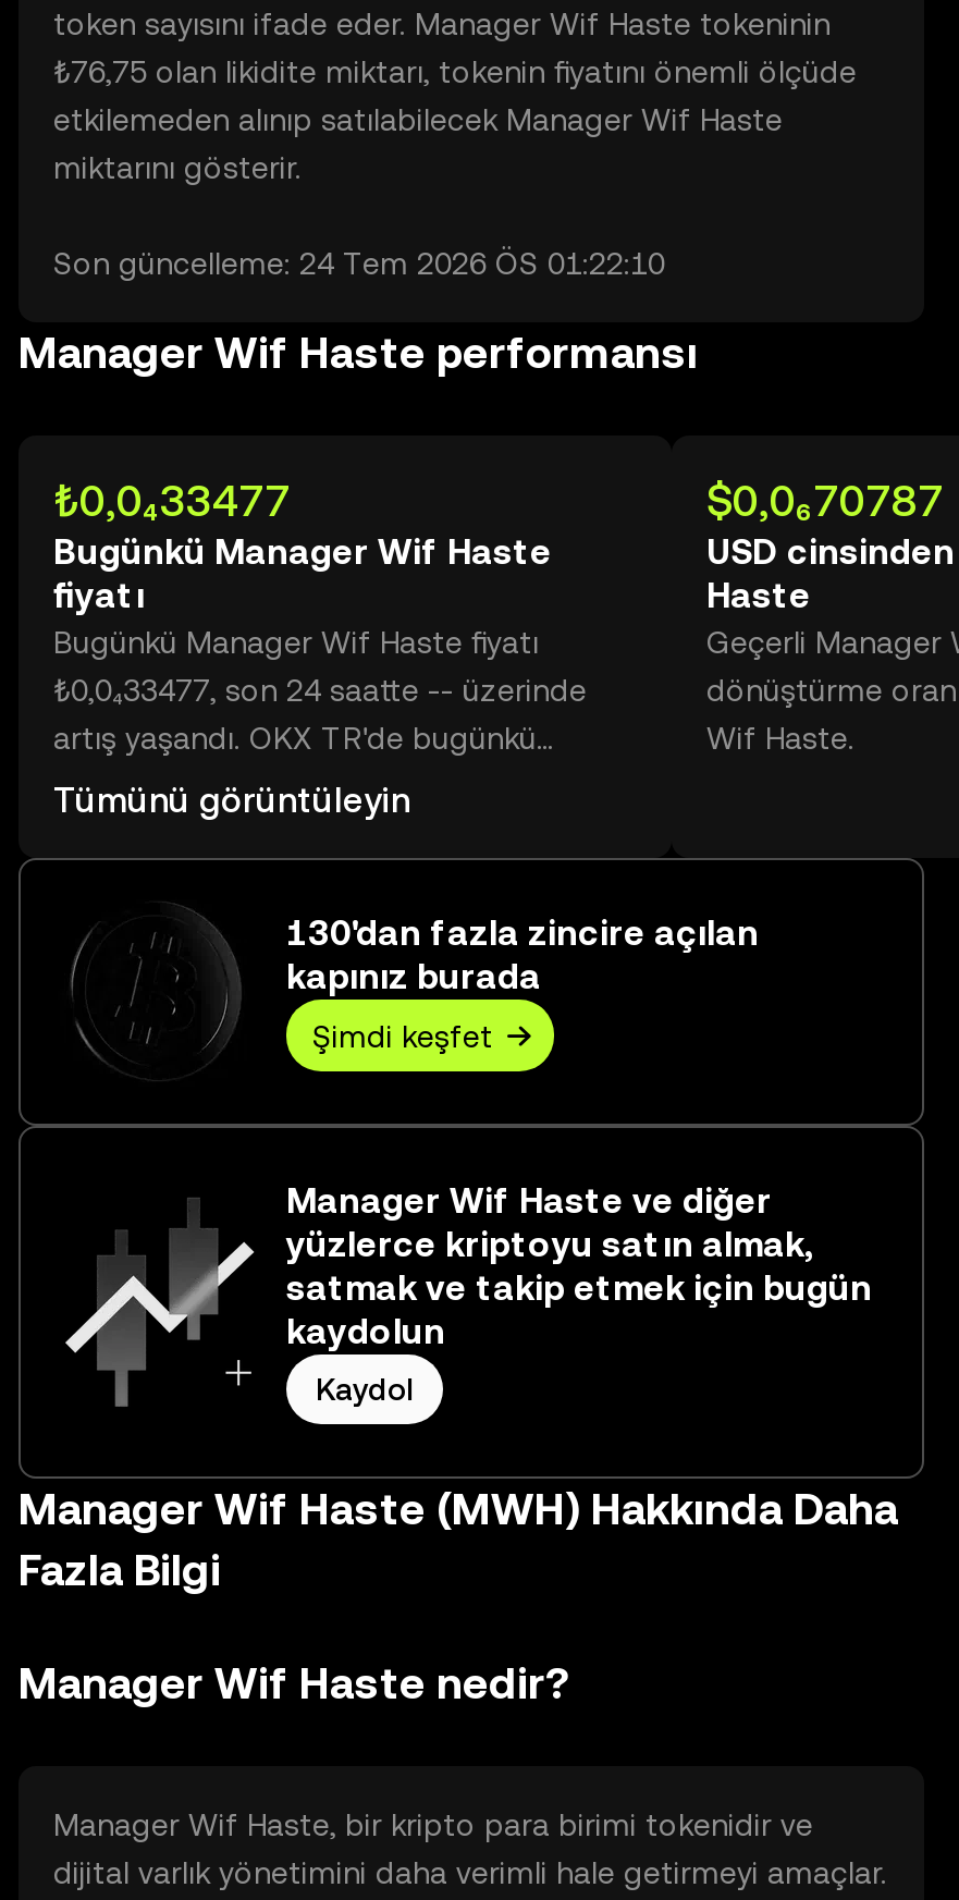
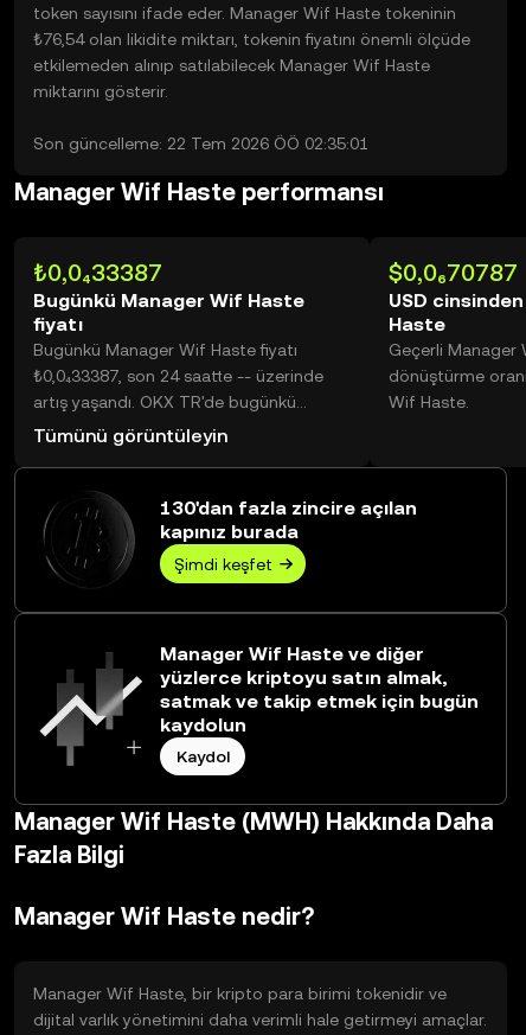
- ₺76,75 olan likidite miktarı, tokenin fiyatını önemli ölçüde
+ ₺76,54 olan likidite miktarı, tokenin fiyatını önemli ölçüde

- Son güncelleme: 24 Tem 2026 ÖS 01:22:10
+ Son güncelleme: 22 Tem 2026 ÖÖ 02:35:01

- ₺0,0₄33477
+ ₺0,0₄33387

- ₺0,0₄33477, son 24 saatte -- üzerinde
+ ₺0,0₄33387, son 24 saatte -- üzerinde
